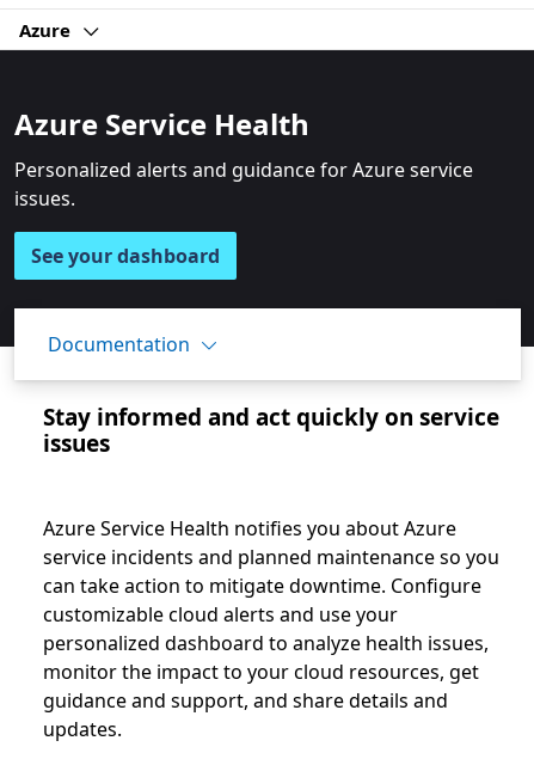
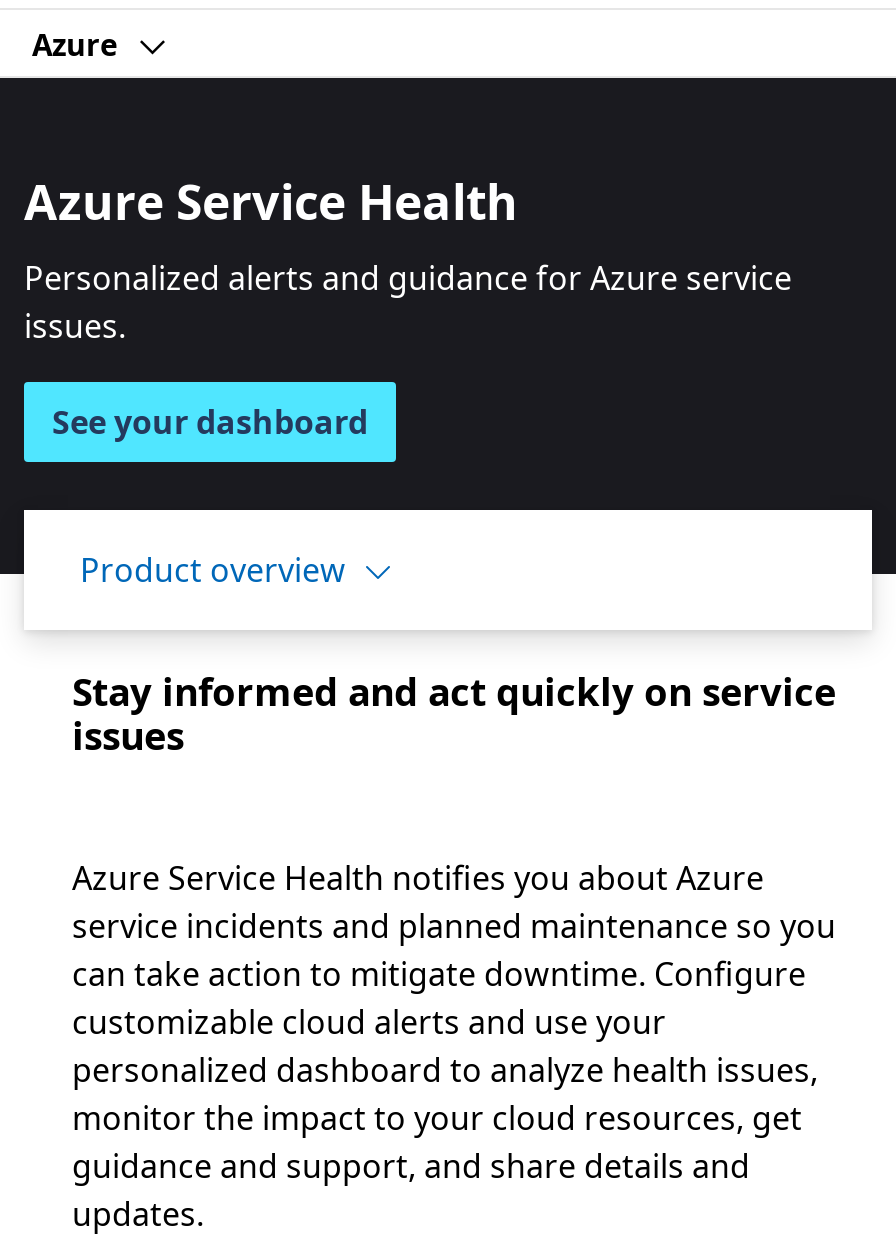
- Documentation
+ Product overview
